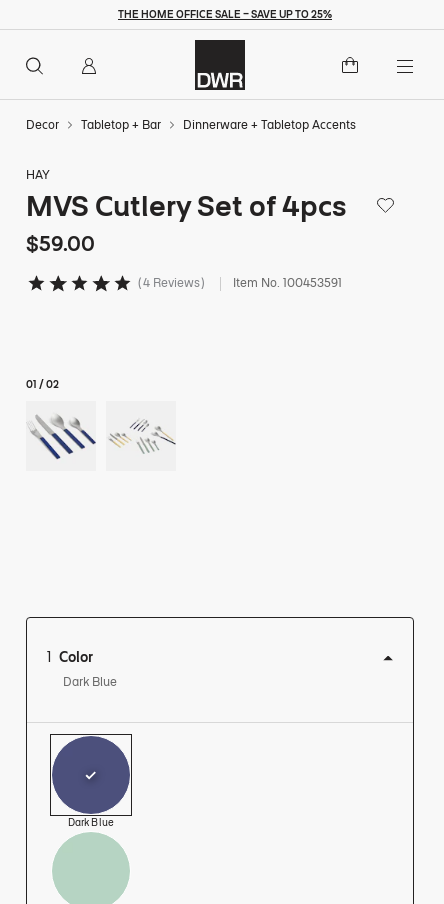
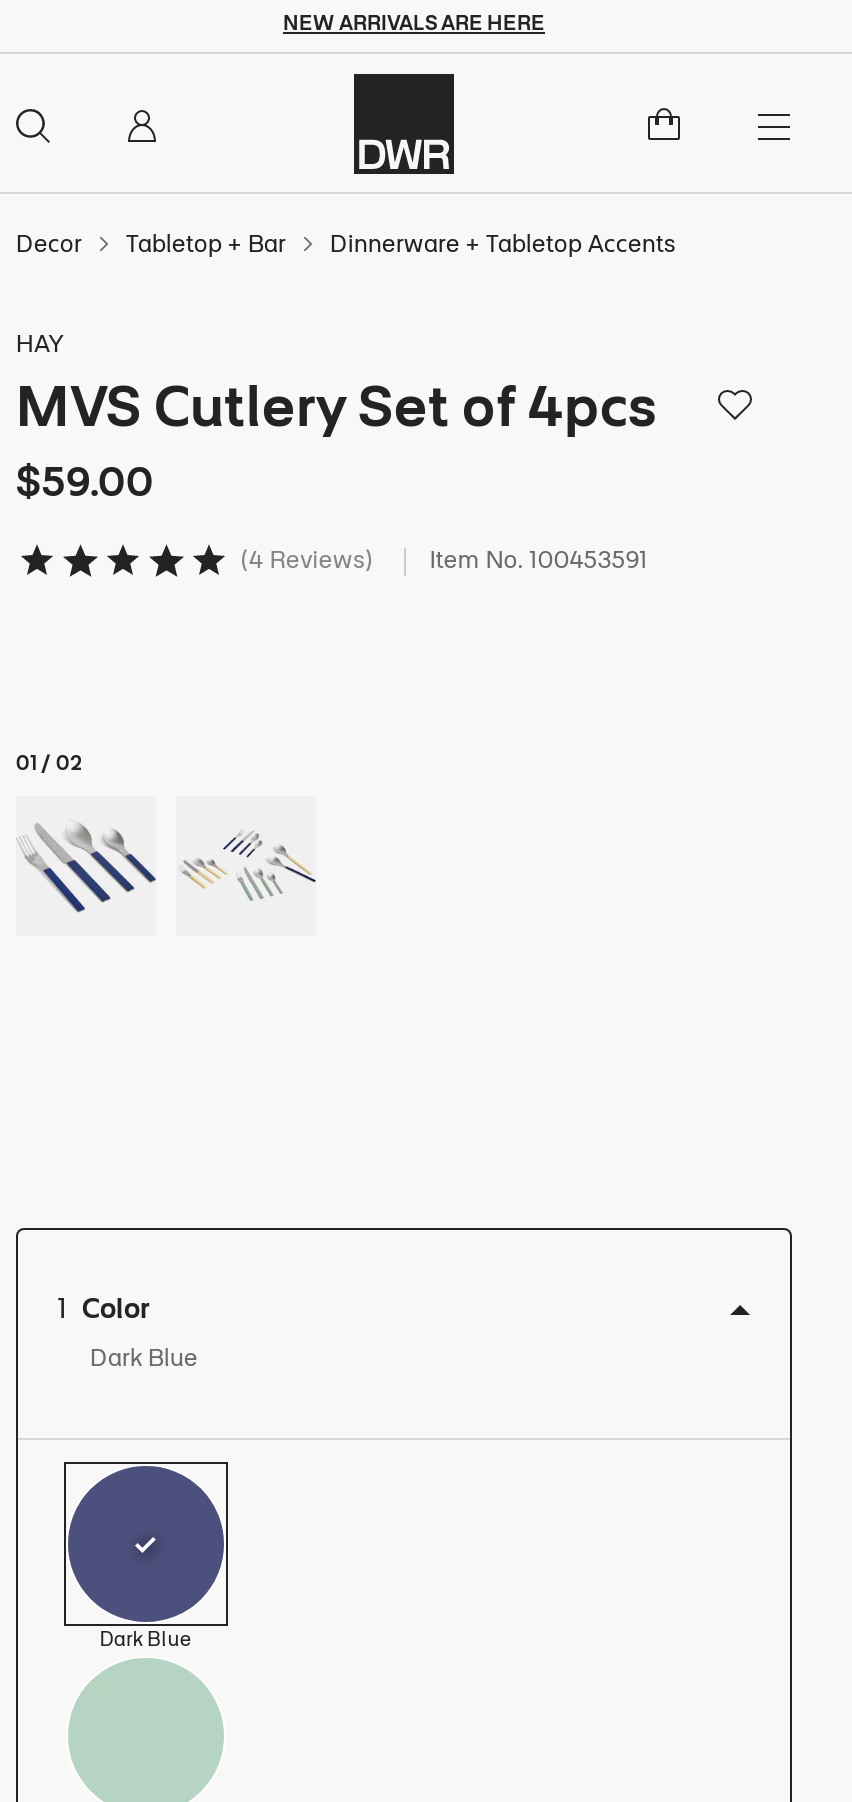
- THE HOME OFFICE SALE – SAVE UP TO 25%
+ NEW ARRIVALS ARE HERE
